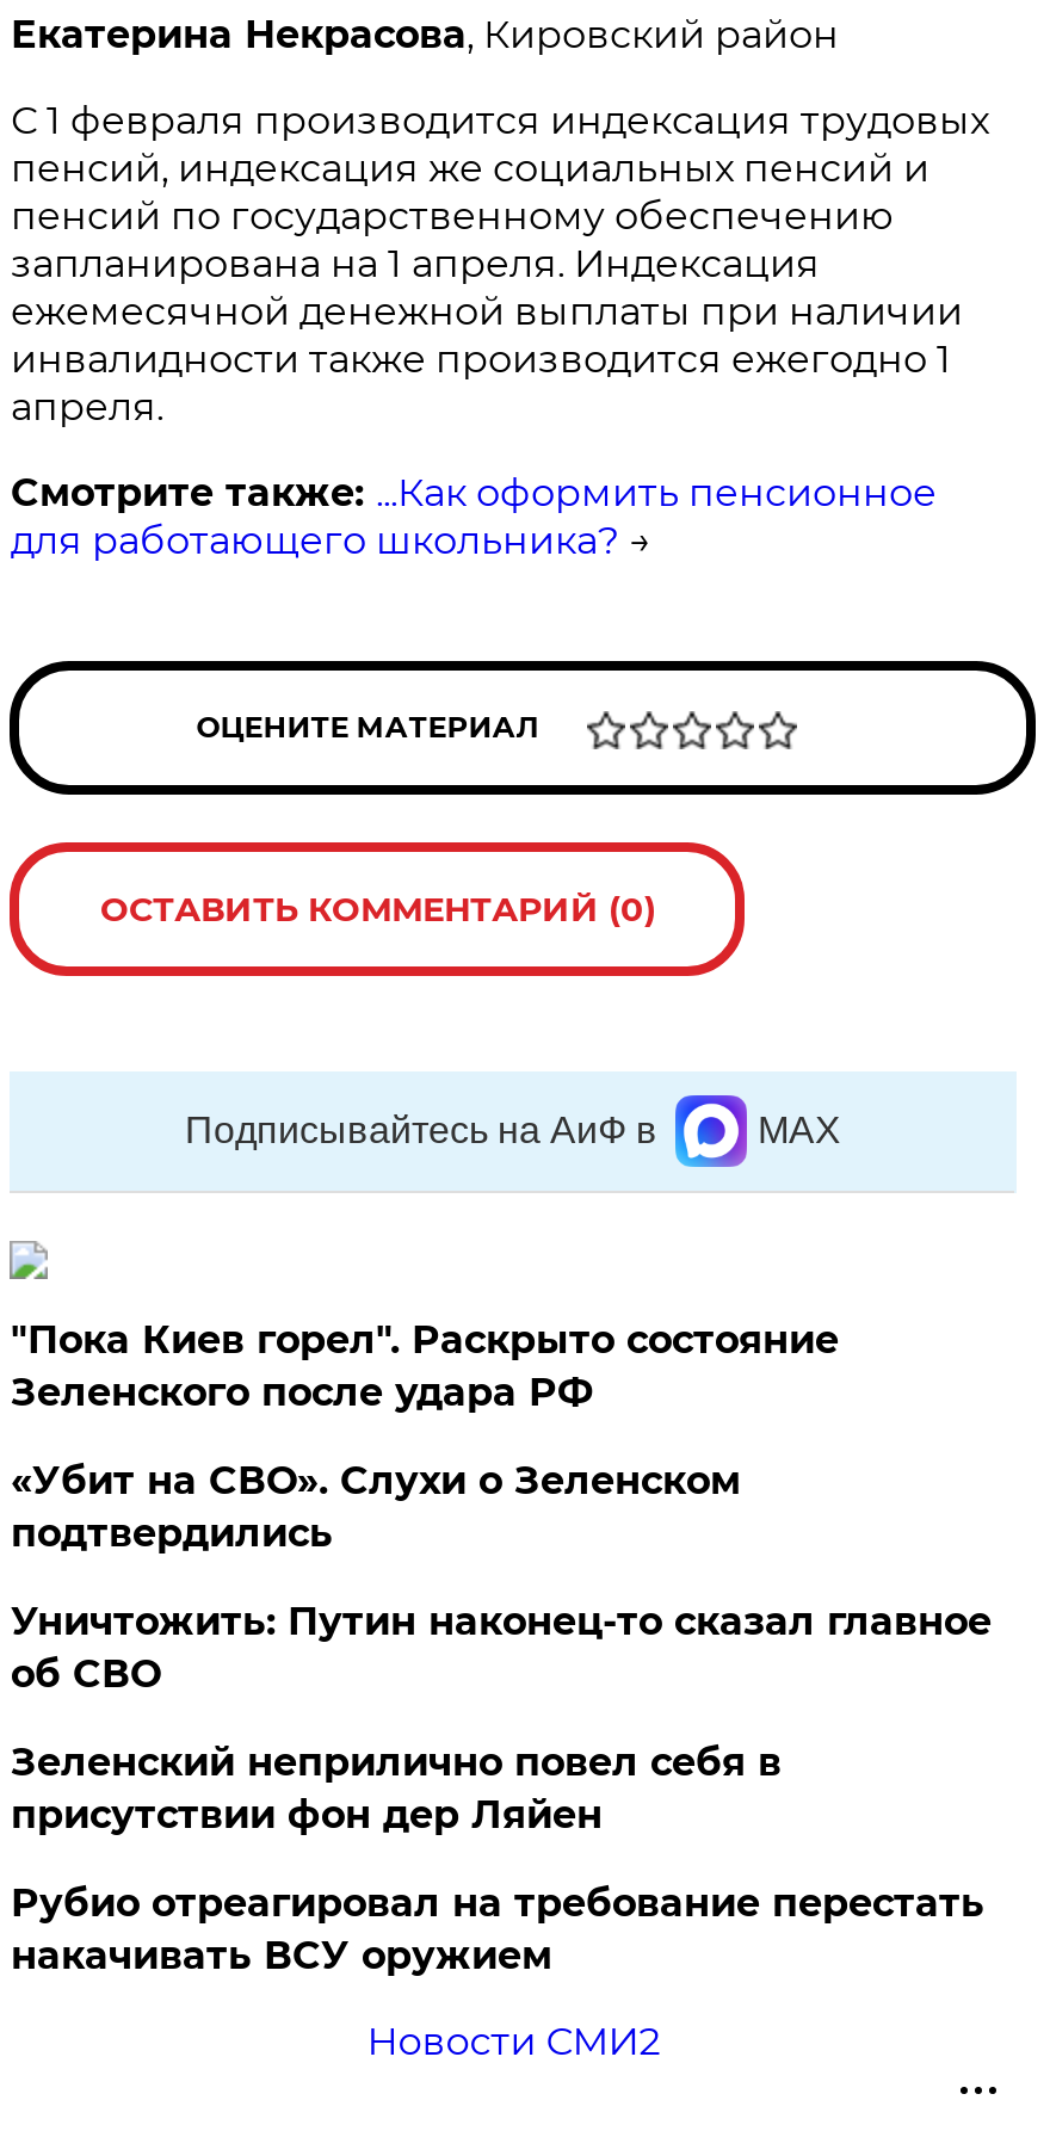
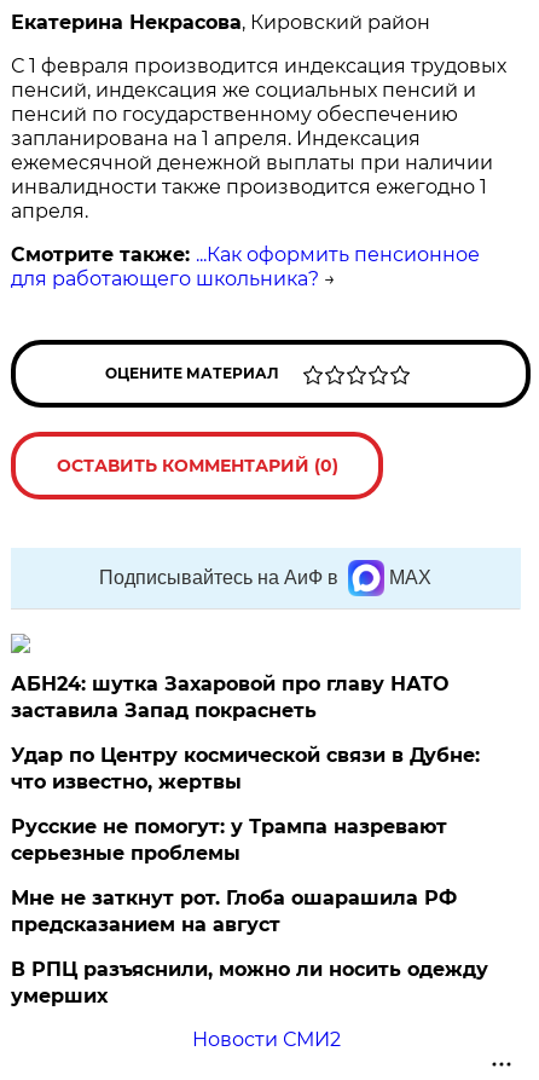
- "Пока Киев горел". Раскрыто состояние
- Зеленского после удара РФ
+ АБН24: шутка Захаровой про главу НАТО
+ заставила Запад покраснеть

- «Убит на СВО». Слухи о Зеленском
- подтвердились
+ Удар по Центру космической связи в Дубне:
+ что известно, жертвы

- Уничтожить: Путин наконец-то сказал главное
- об СВО
+ Русские не помогут: у Трампа назревают
+ серьезные проблемы

- Зеленский неприлично повел cебя в
- присутствии фон дер Ляйен
+ Мне не заткнут рот. Глоба ошарашила РФ
+ предсказанием на август

- Рубио отреагировал на требование перестать
- накачивать ВСУ оружием
+ В РПЦ разъяснили, можно ли носить одежду
+ умерших
